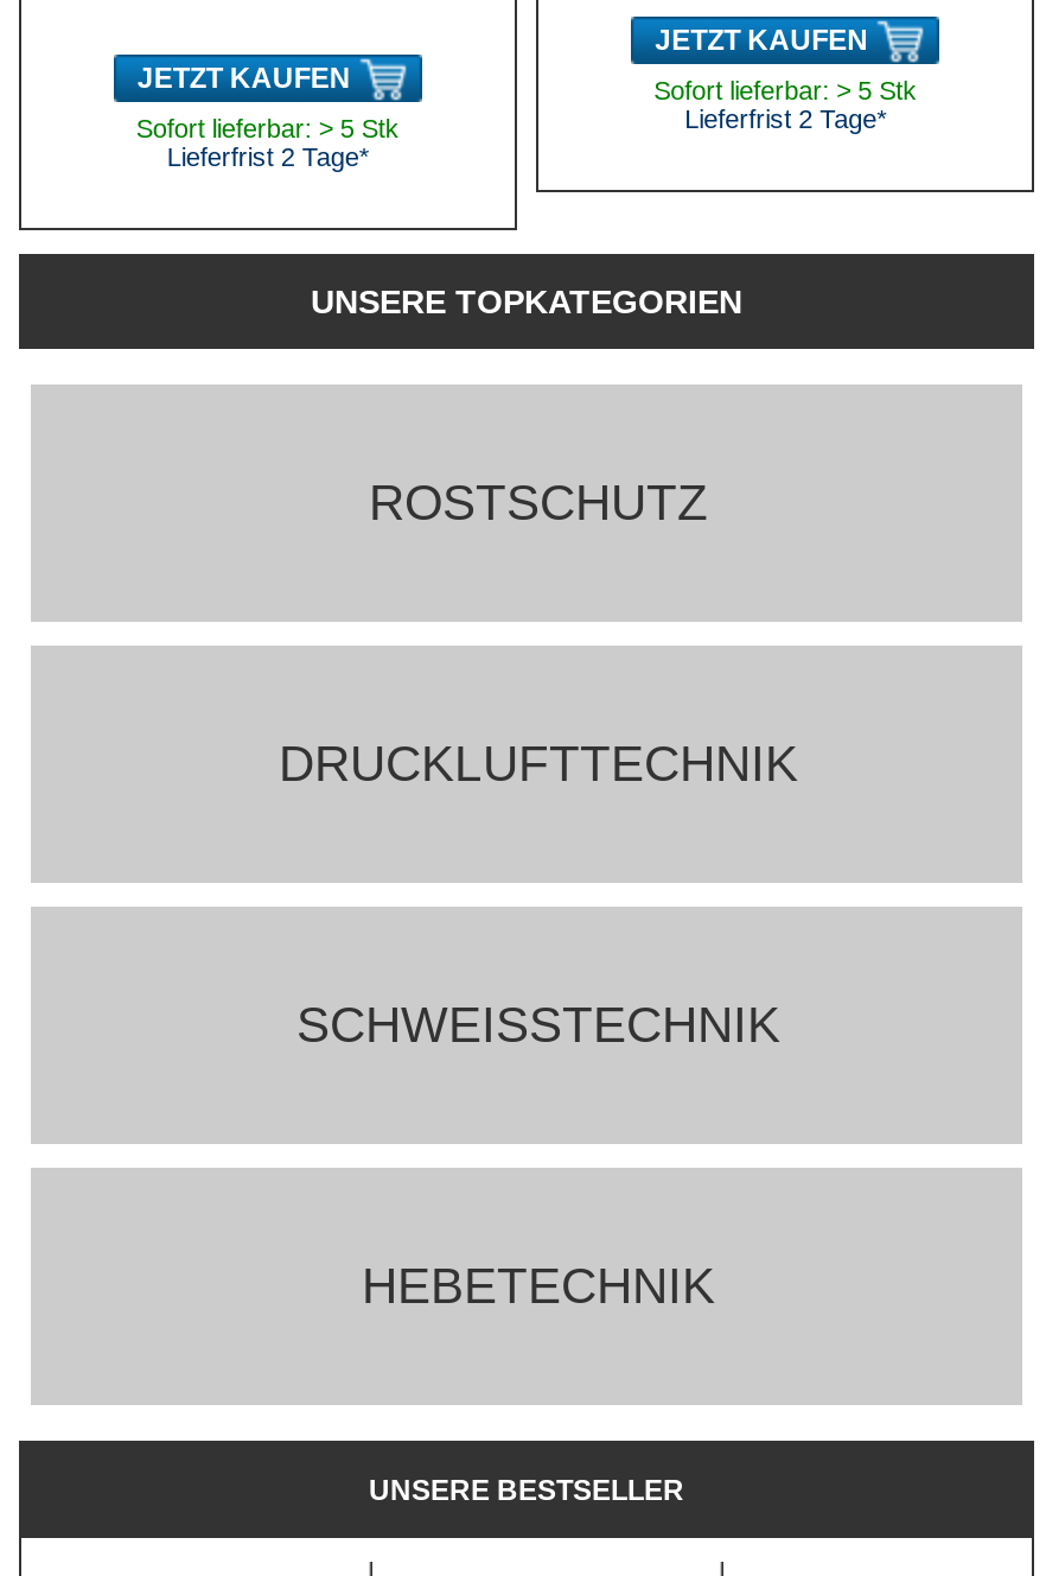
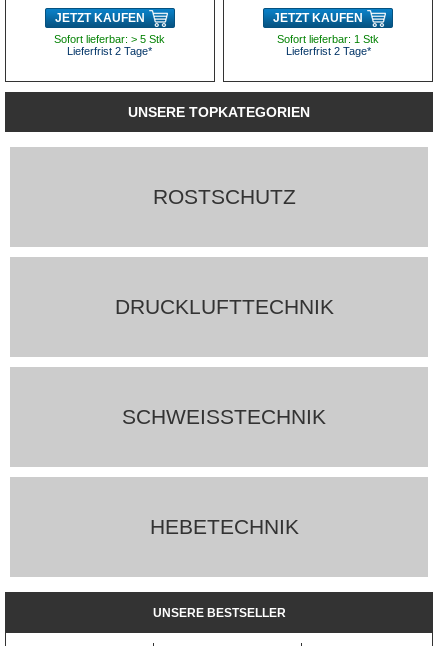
- Sofort lieferbar: > 5 Stk
+ Sofort lieferbar: 1 Stk
